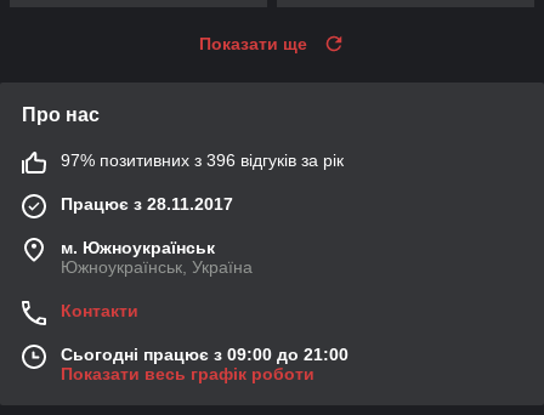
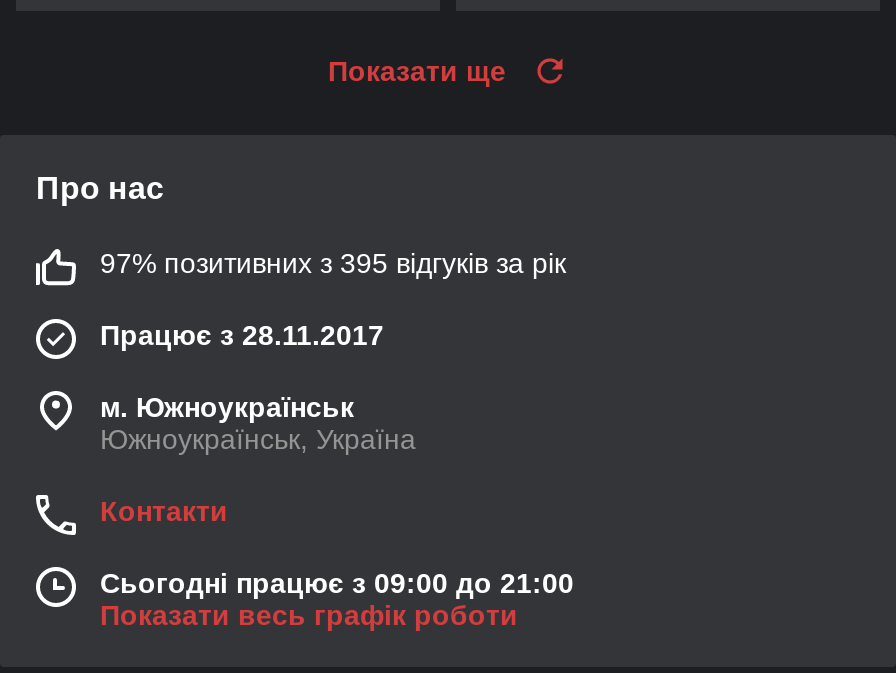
- 97% позитивних з 396 відгуків за рік
+ 97% позитивних з 395 відгуків за рік
